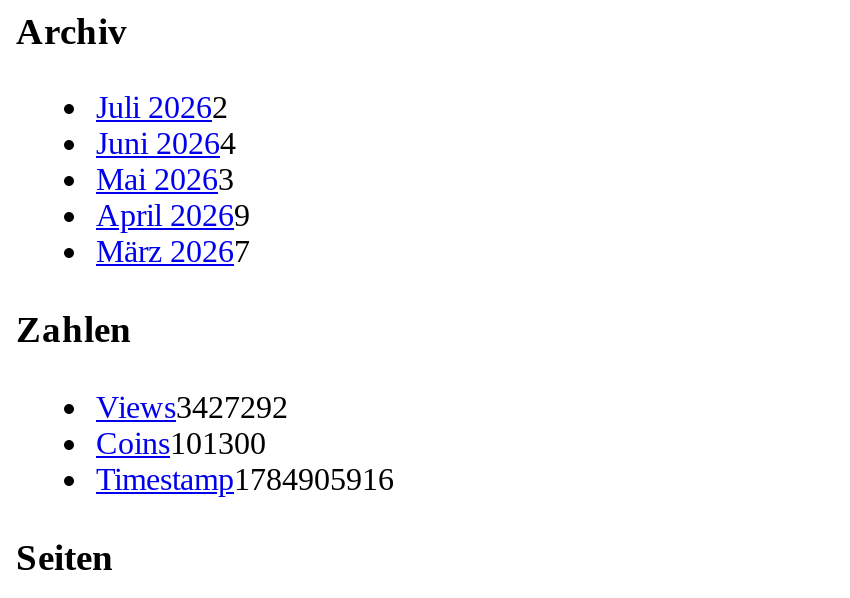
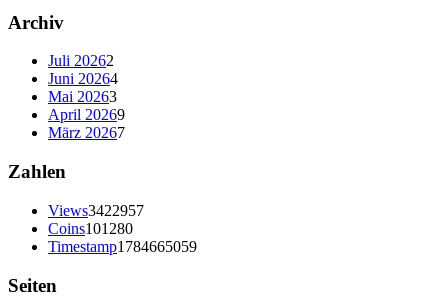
- Views3427292
+ Views3422957

- Coins101300
+ Coins101280

- Timestamp1784905916
+ Timestamp1784665059
